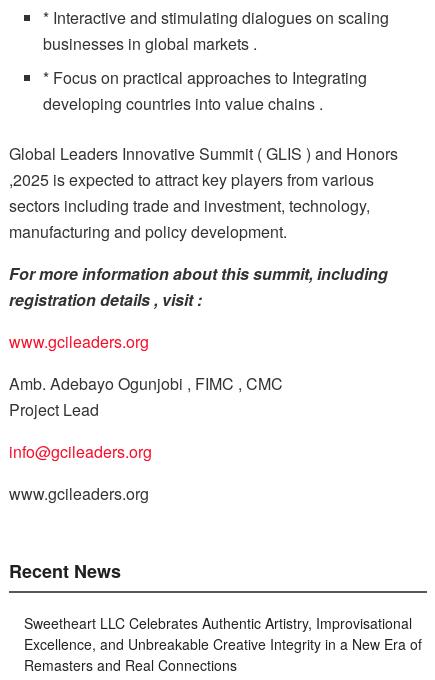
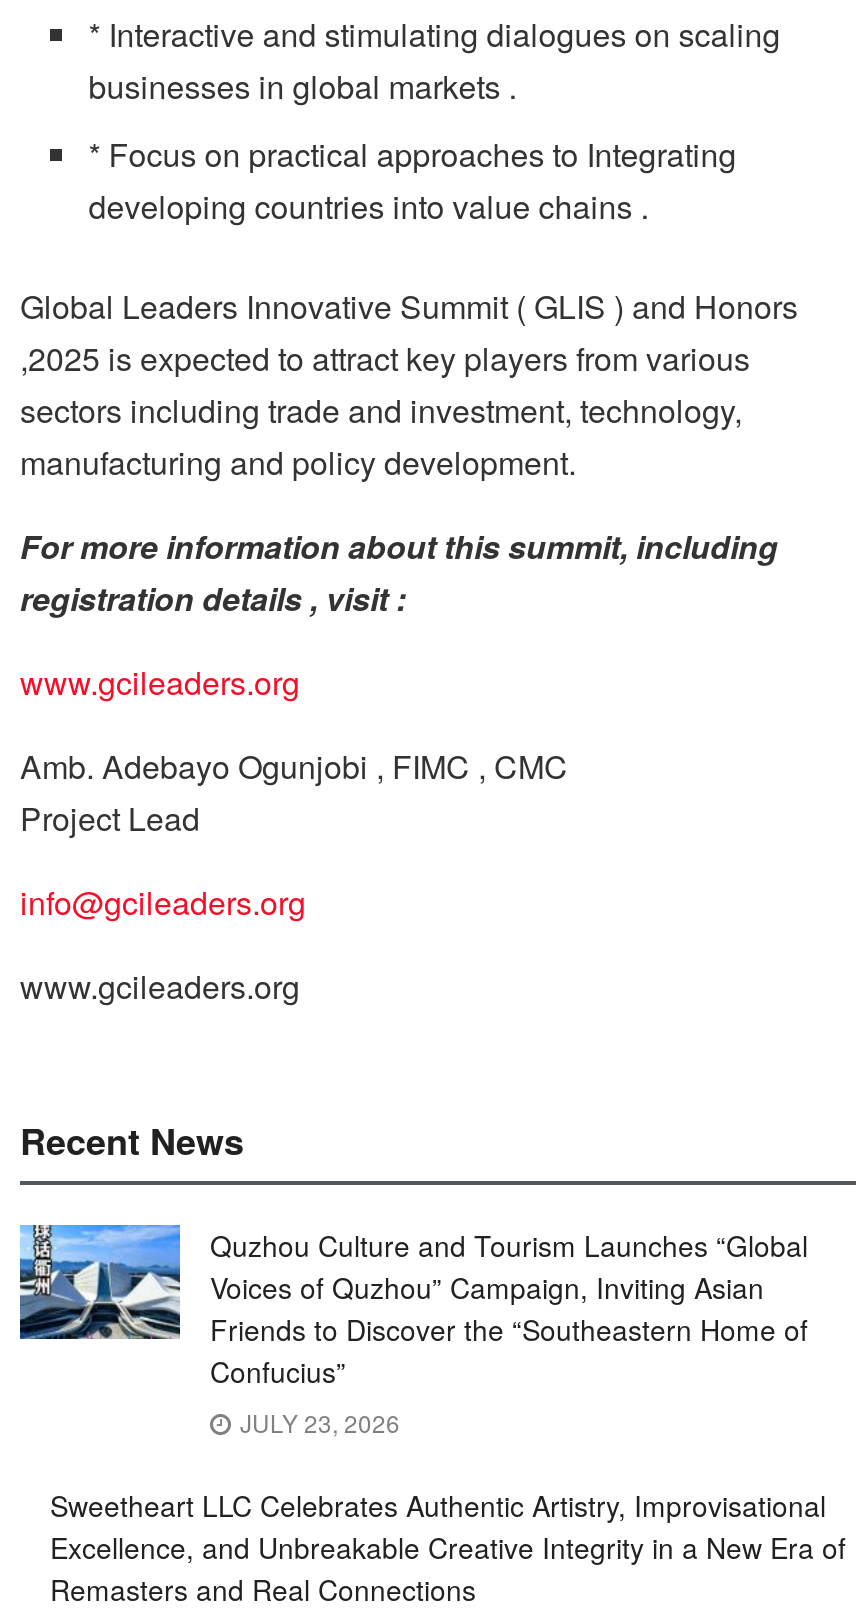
+ [image]
+ Quzhou Culture and Tourism Launches “Global
+ Voices of Quzhou” Campaign, Inviting Asian
+ Friends to Discover the “Southeastern Home of
+ Confucius”
+ JULY 23, 2026
